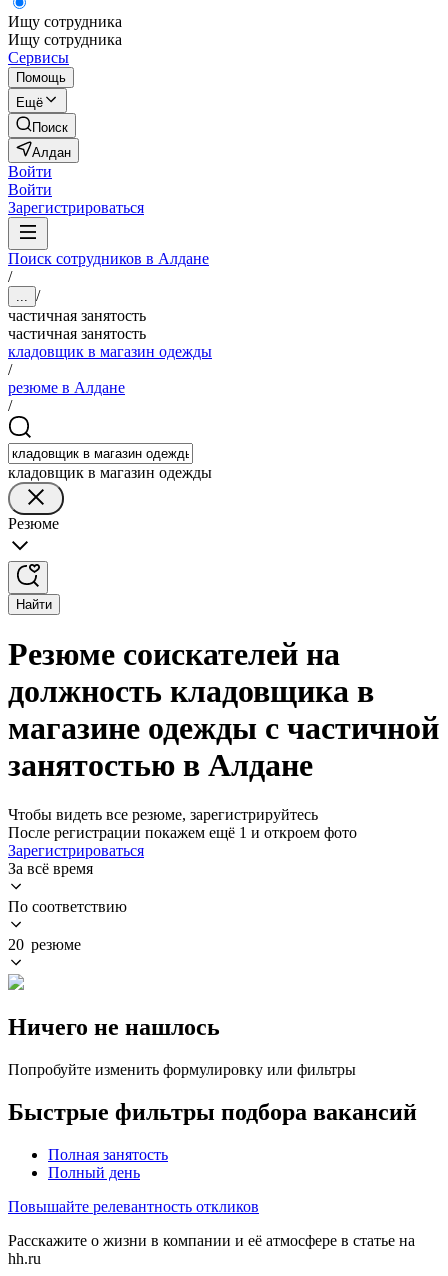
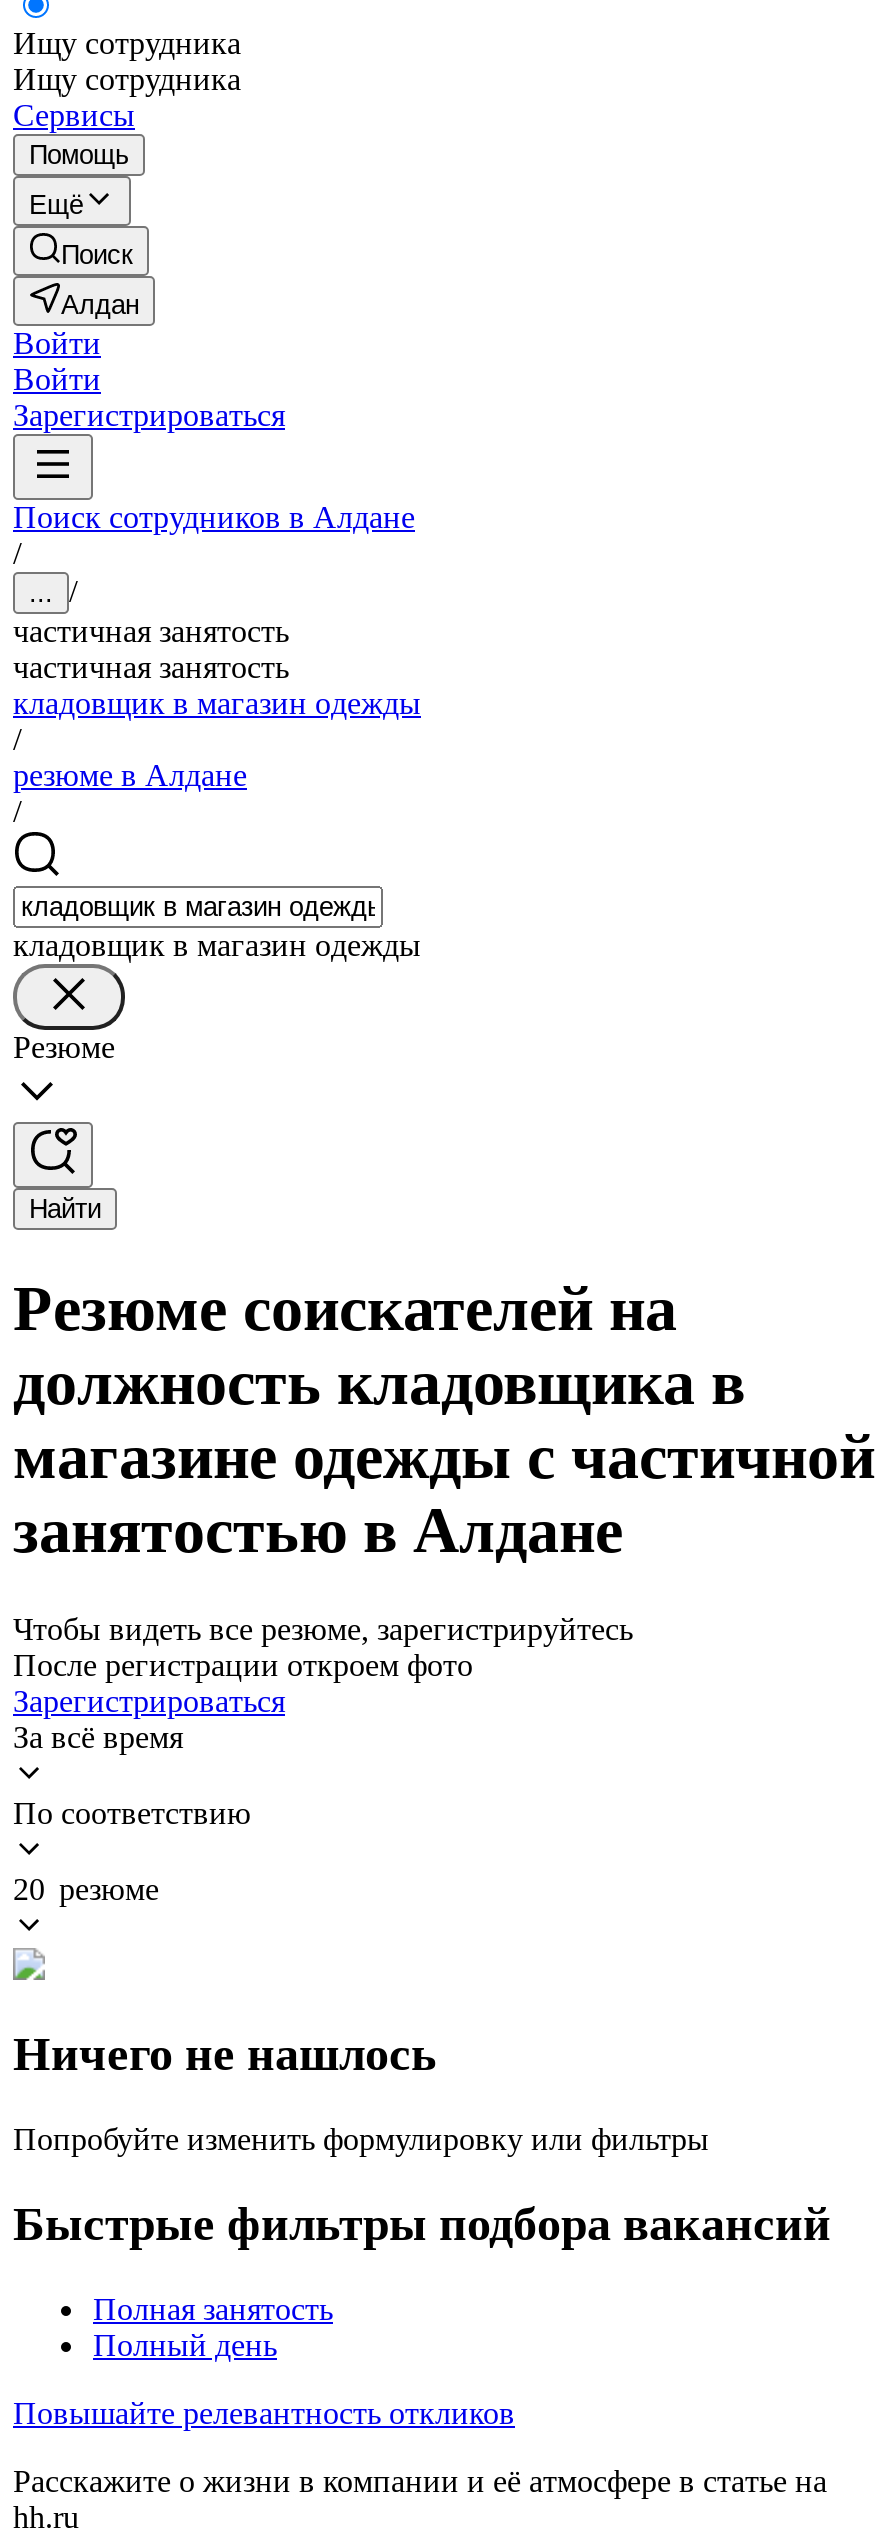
- После регистрации покажем ещё 1 и откроем фото
+ После регистрации откроем фото
